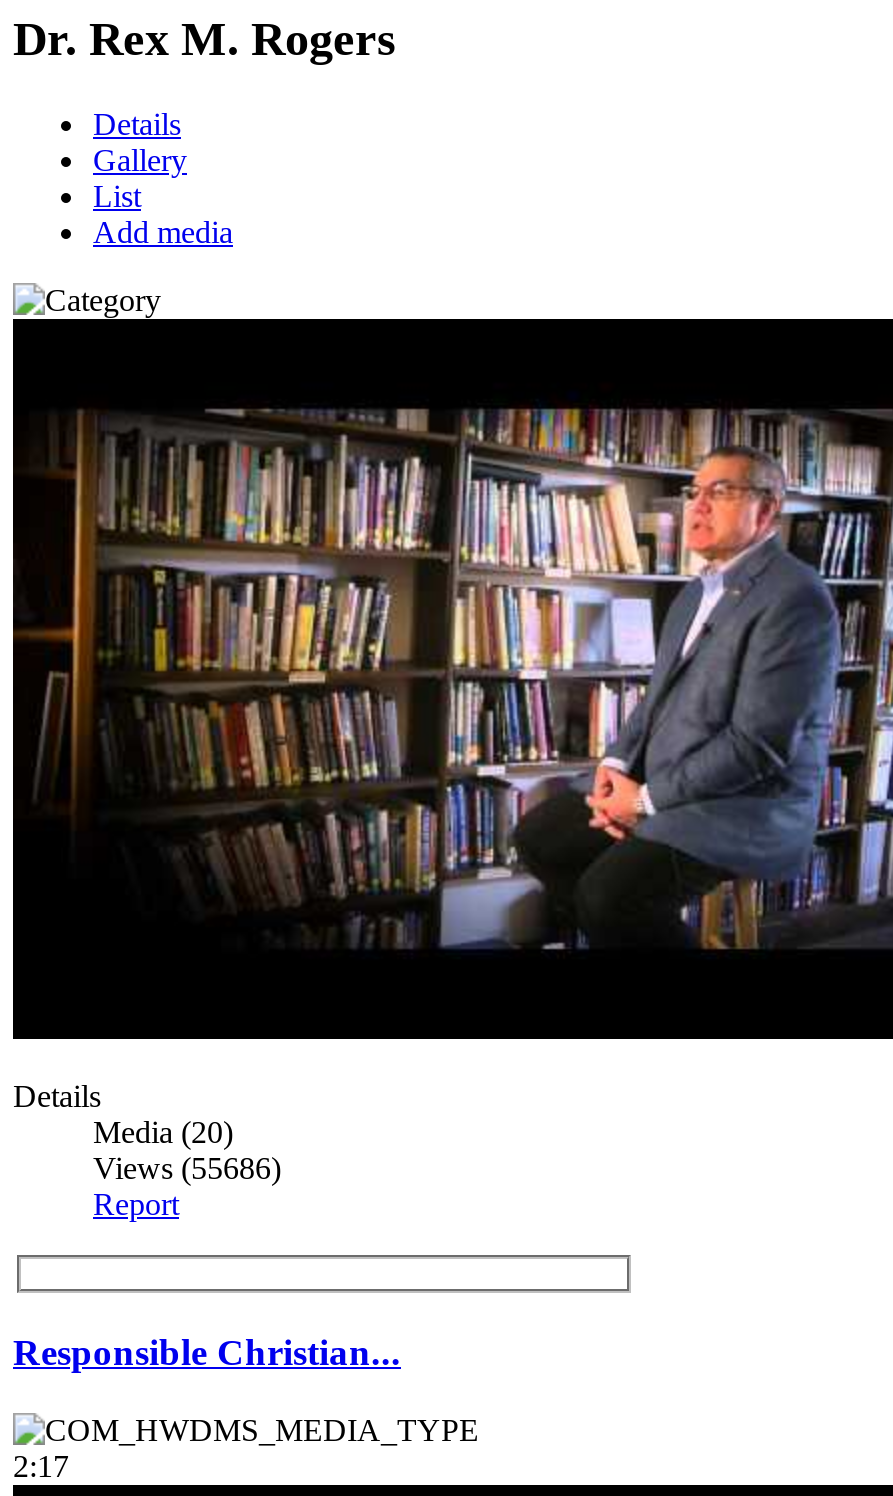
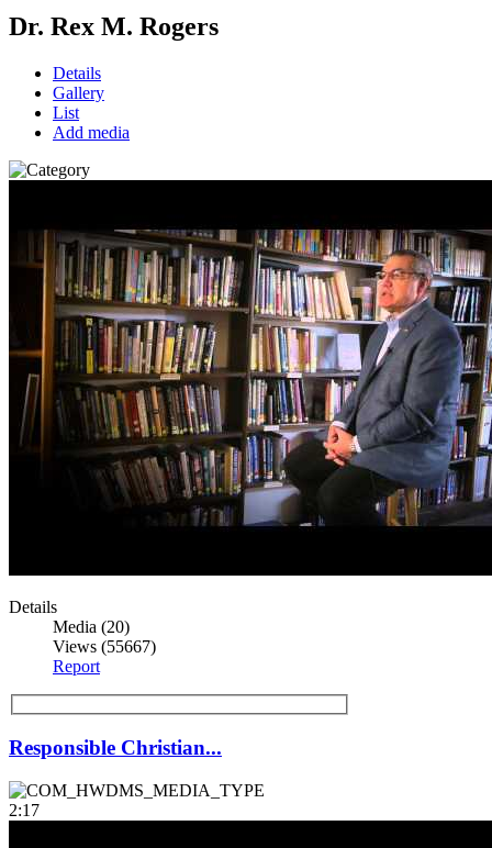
- Views (55686)
+ Views (55667)
